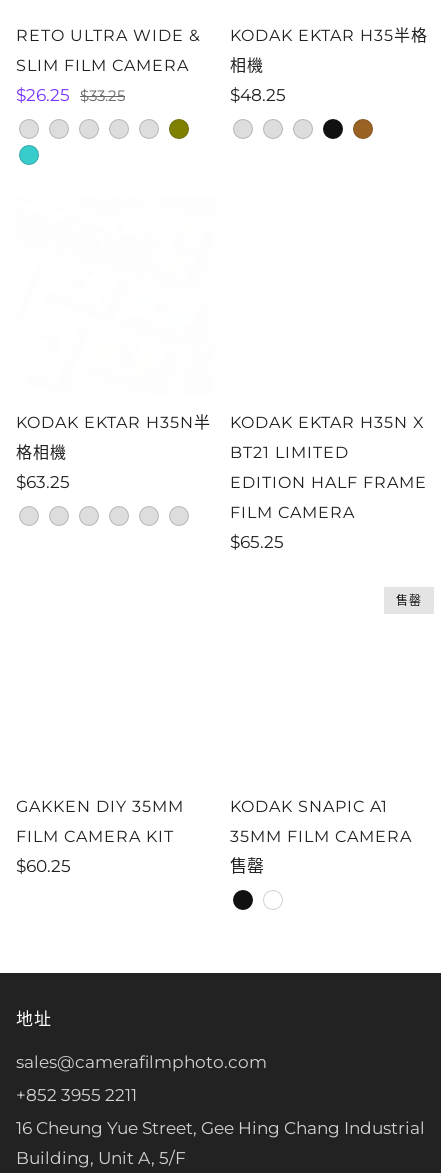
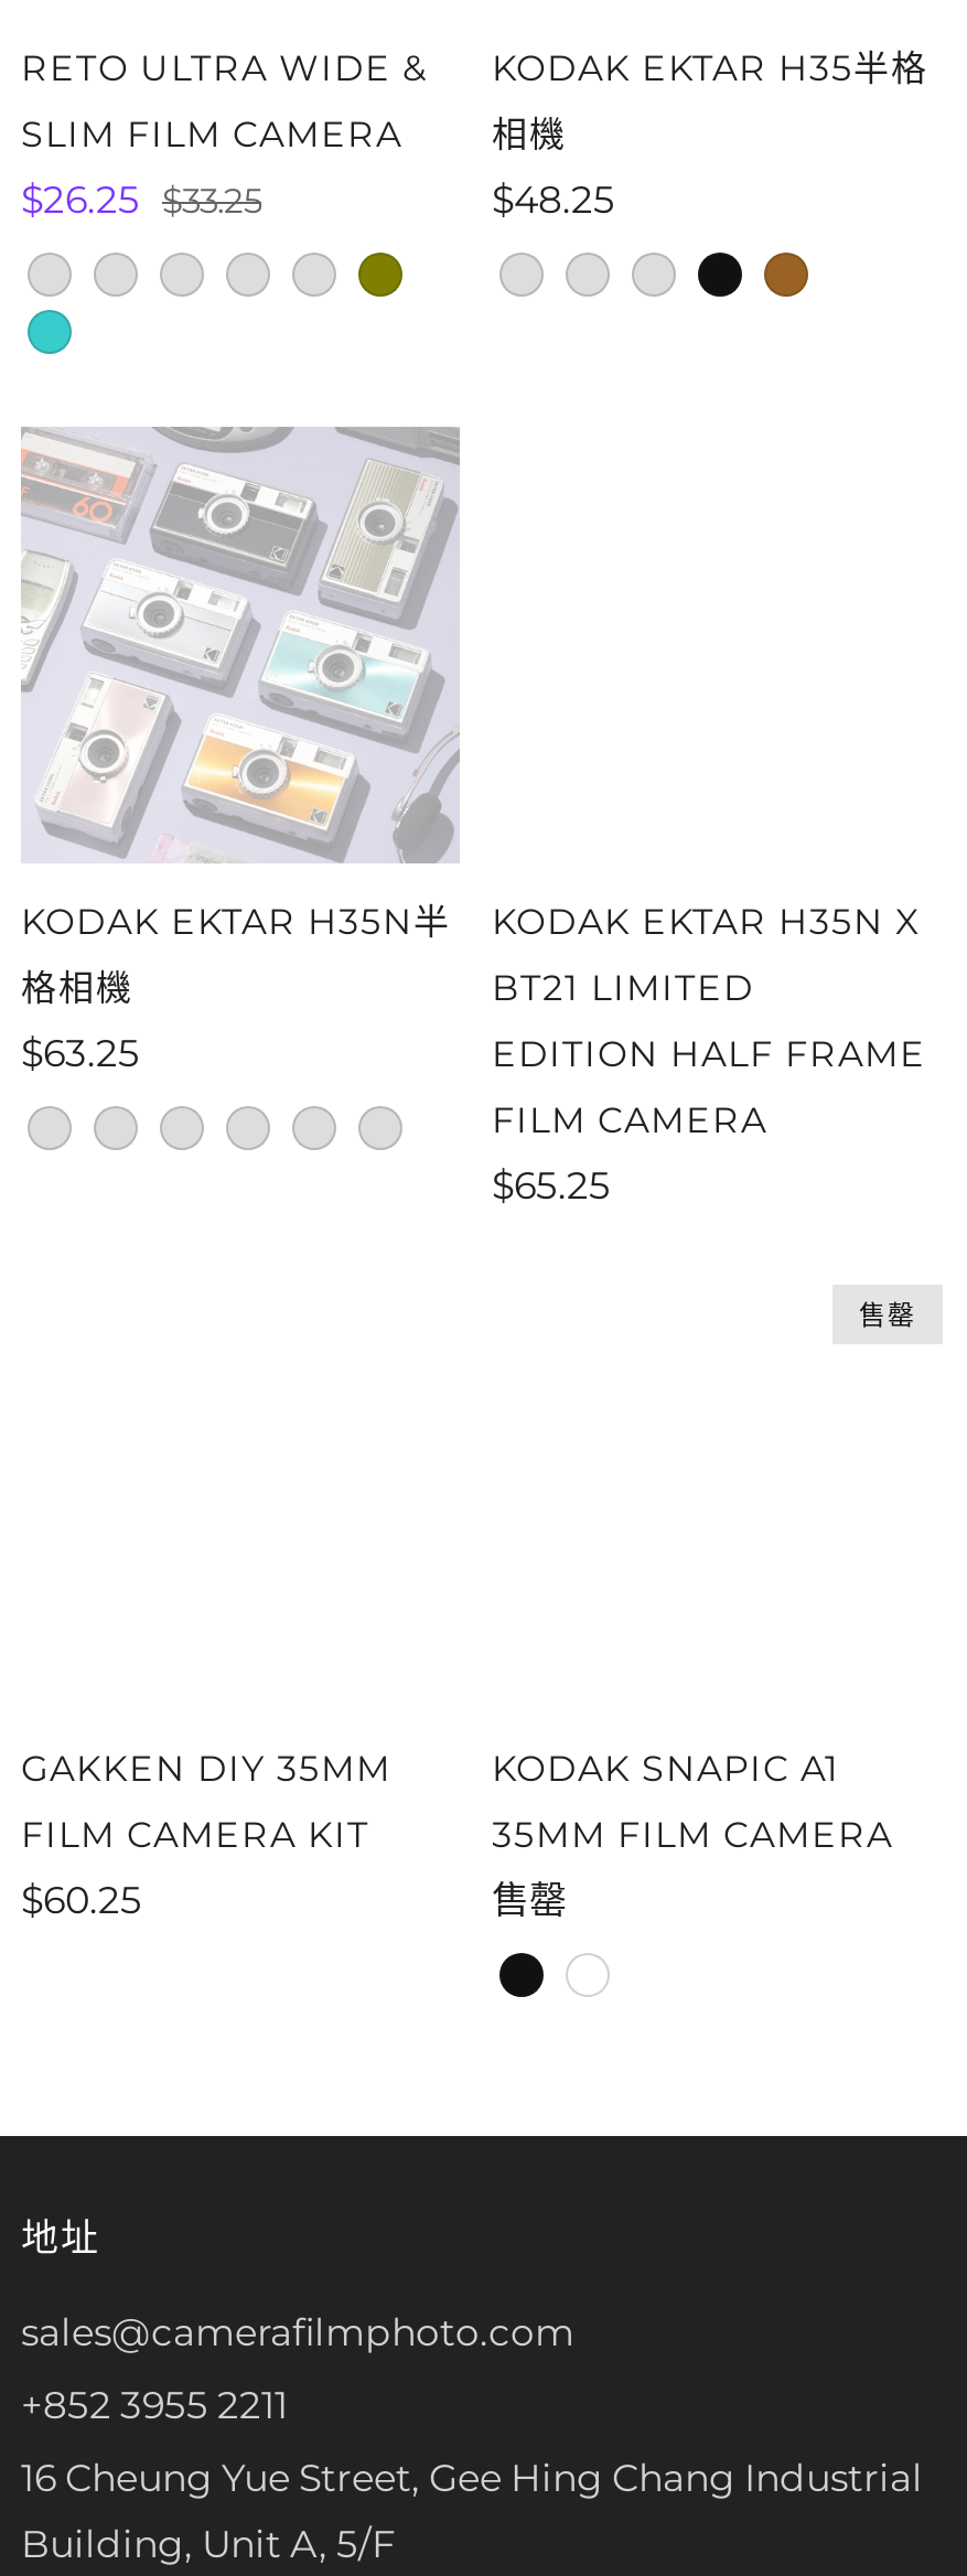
+ [image]
